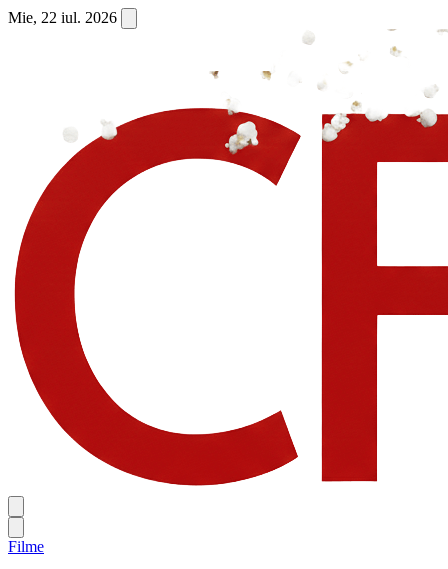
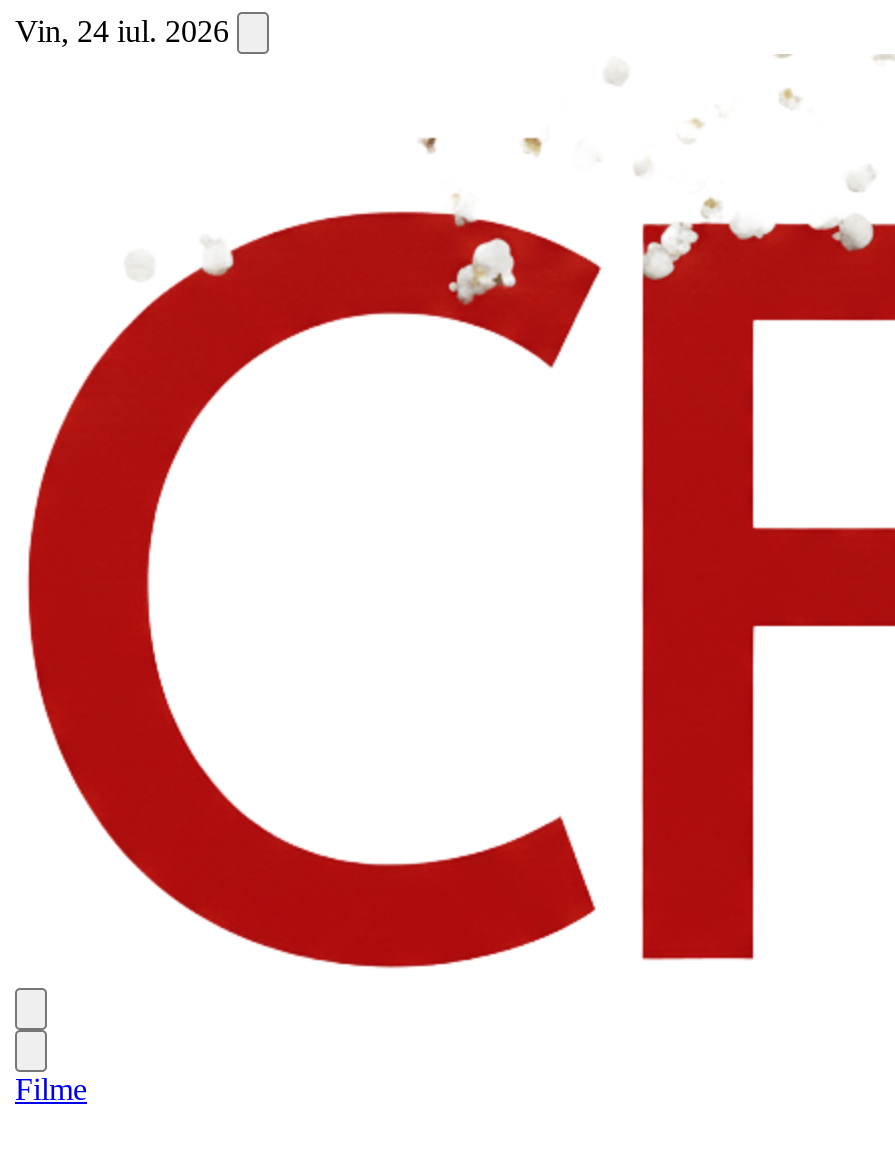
- Mie, 22 iul. 2026
+ Vin, 24 iul. 2026
